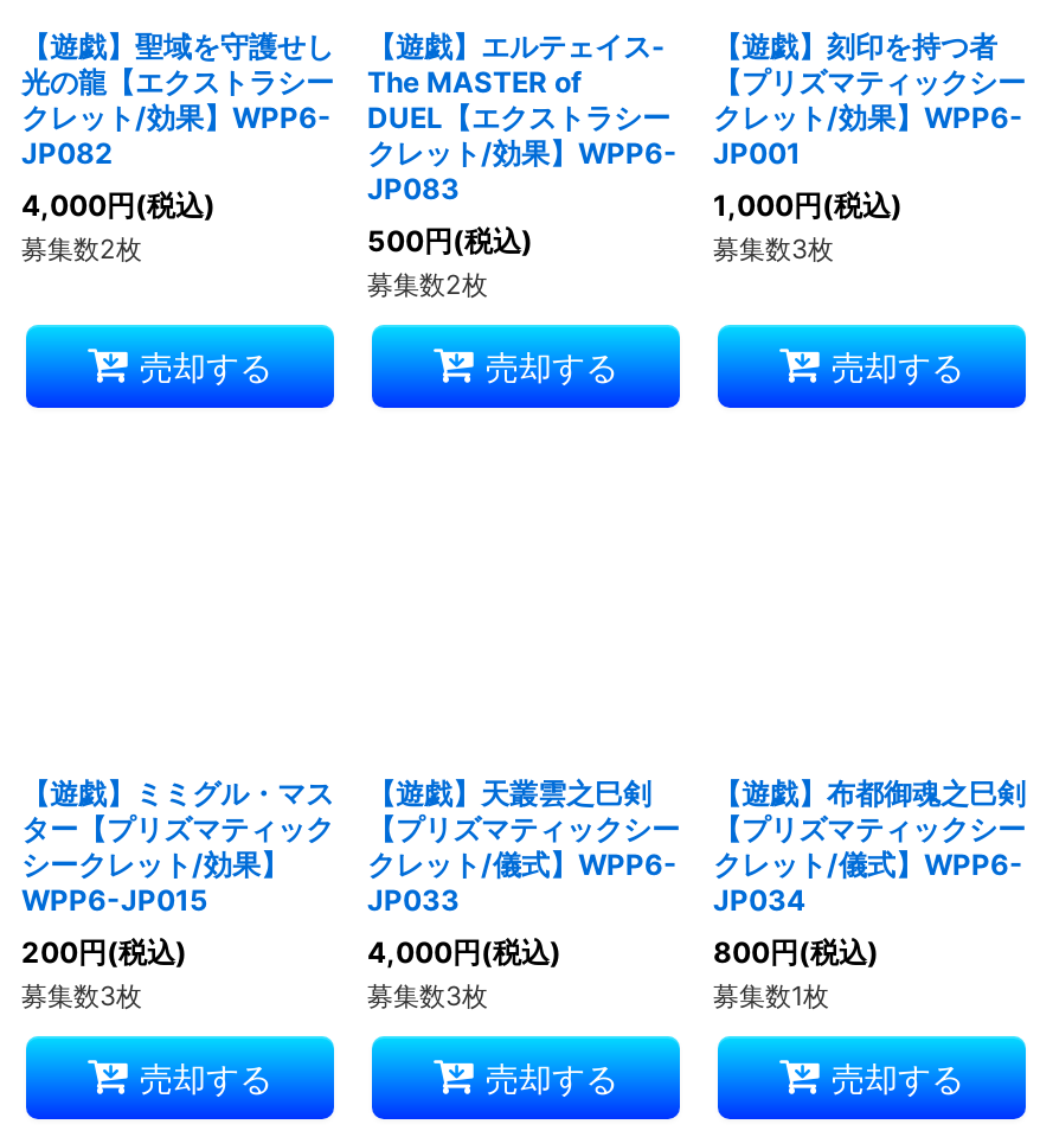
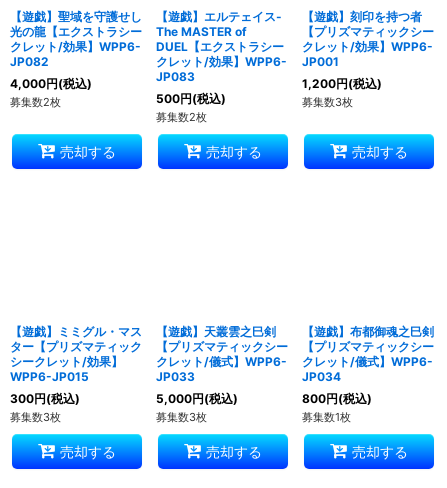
- 1,000円(税込)
+ 1,200円(税込)

- 200円(税込)
+ 300円(税込)

- 4,000円(税込)
+ 5,000円(税込)
